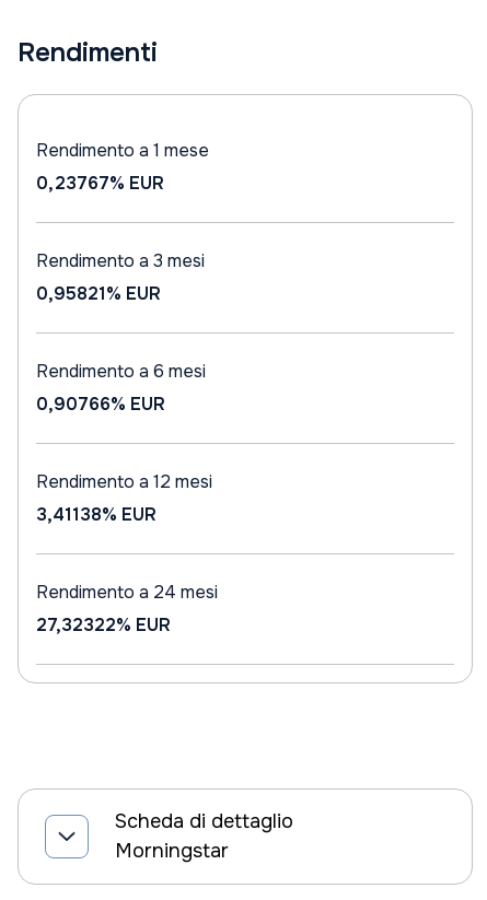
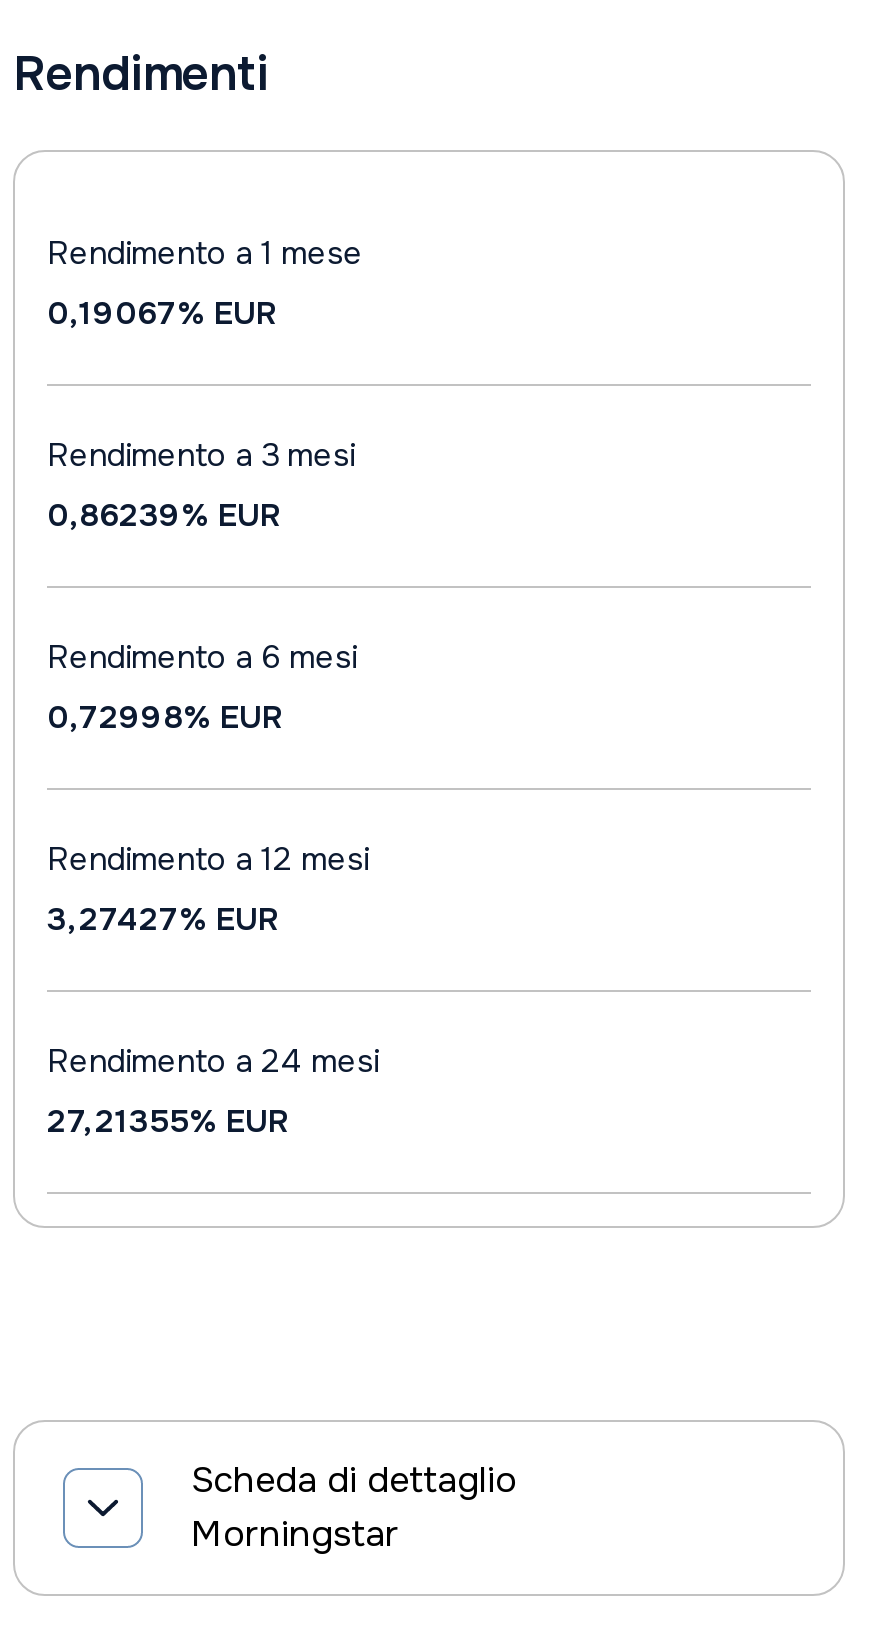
- 0,23767% EUR
+ 0,19067% EUR

- 0,95821% EUR
+ 0,86239% EUR

- 0,90766% EUR
+ 0,72998% EUR

- 3,41138% EUR
+ 3,27427% EUR

- 27,32322% EUR
+ 27,21355% EUR
